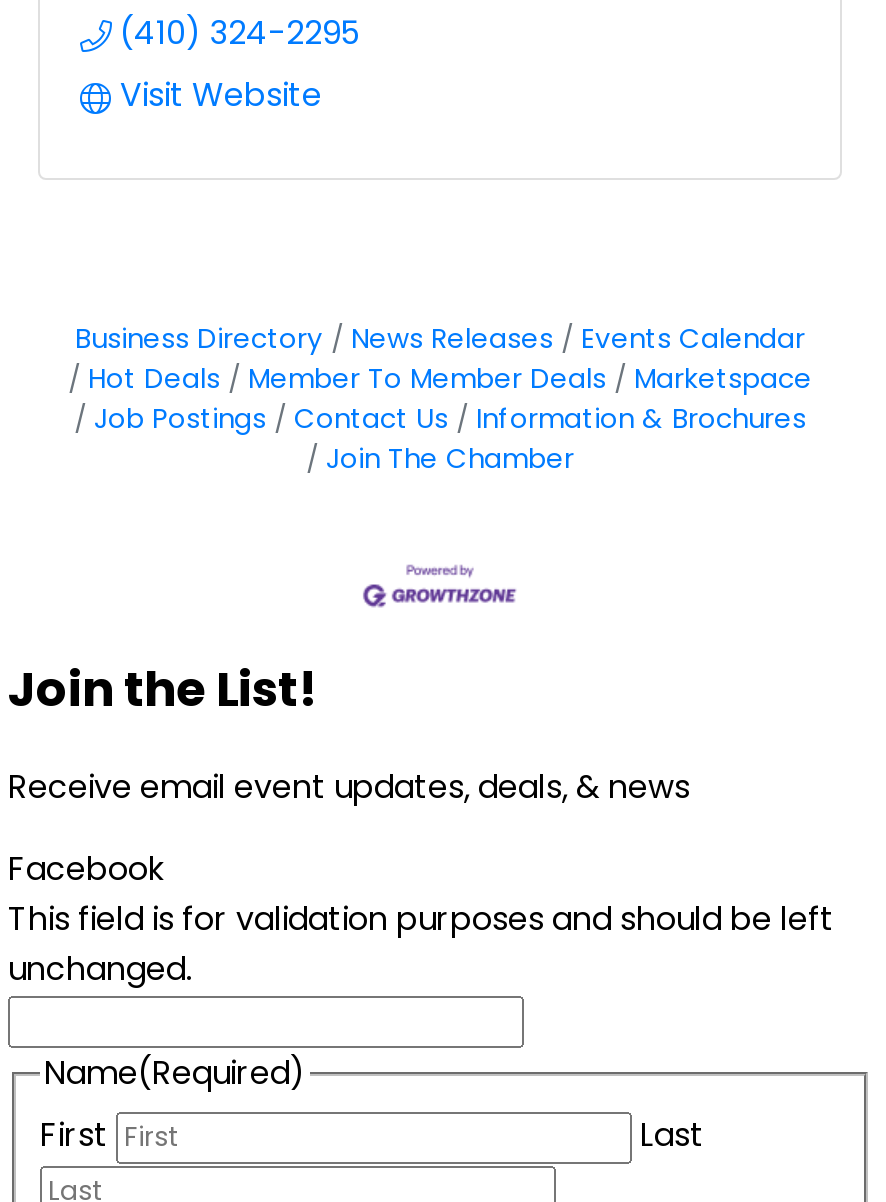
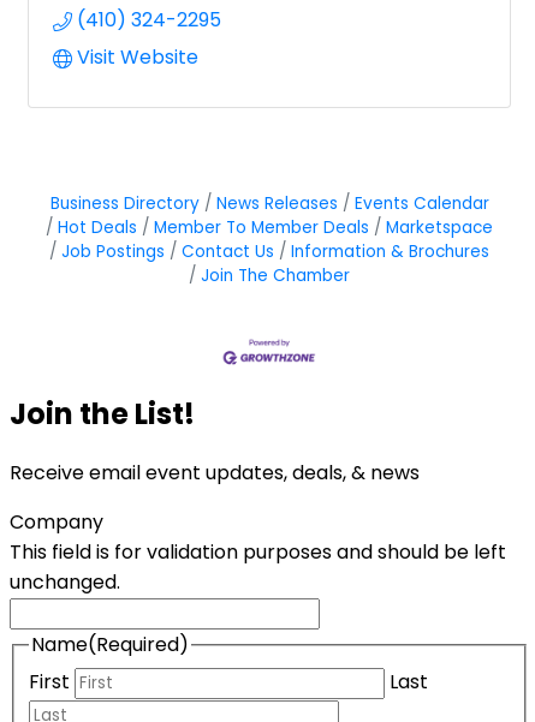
- Facebook
+ Company
